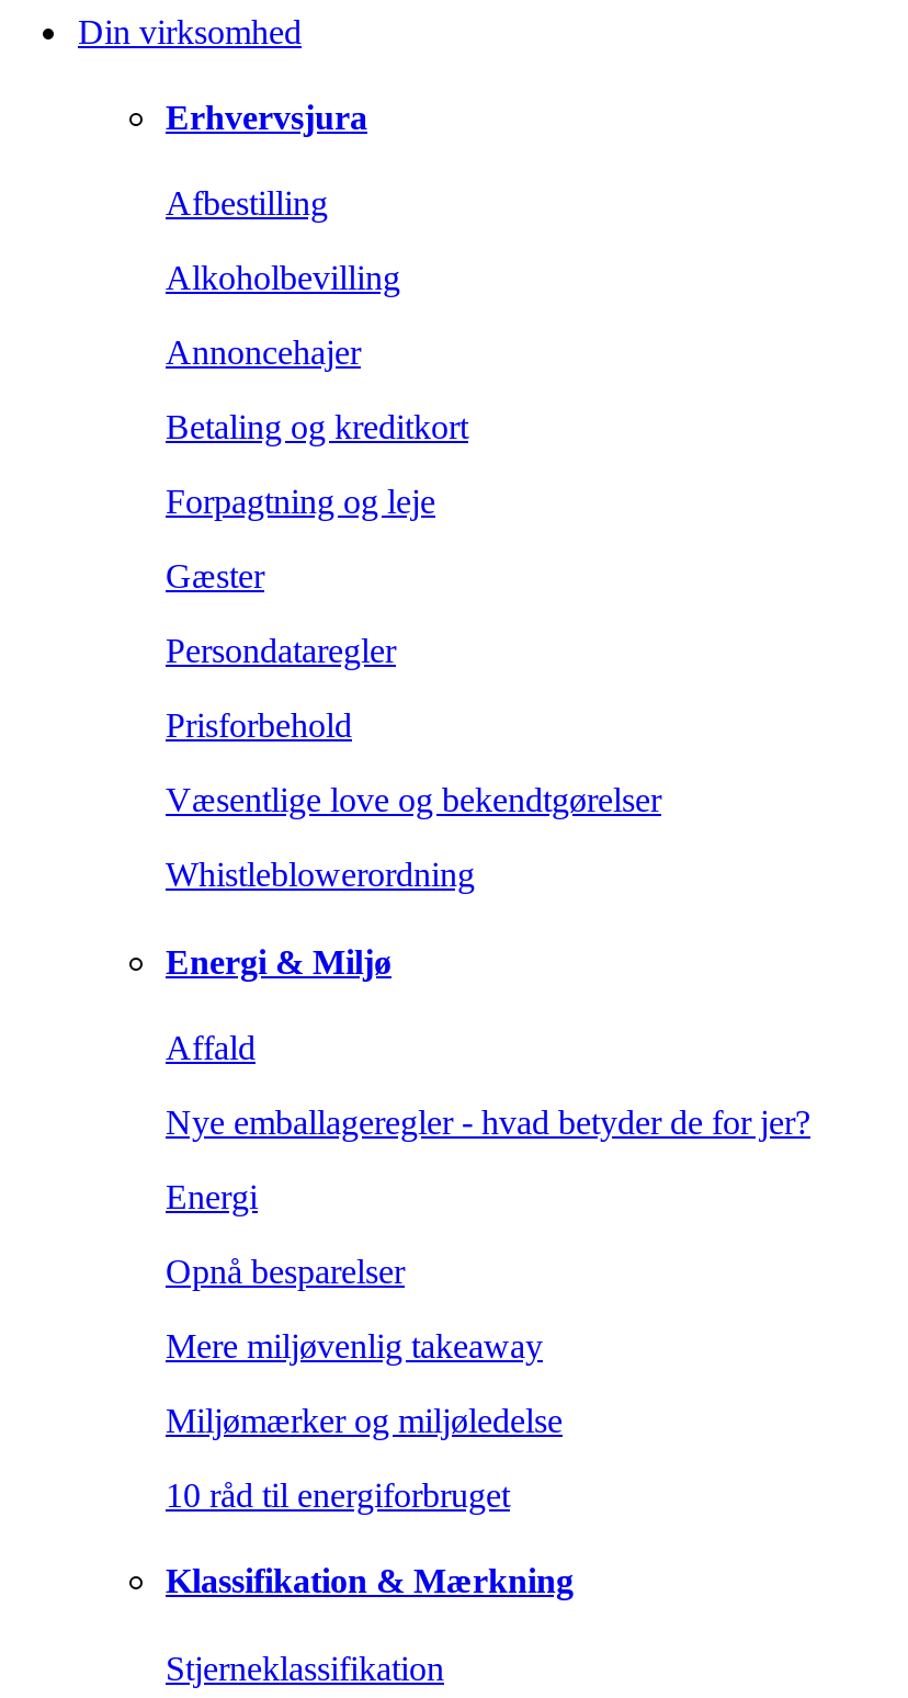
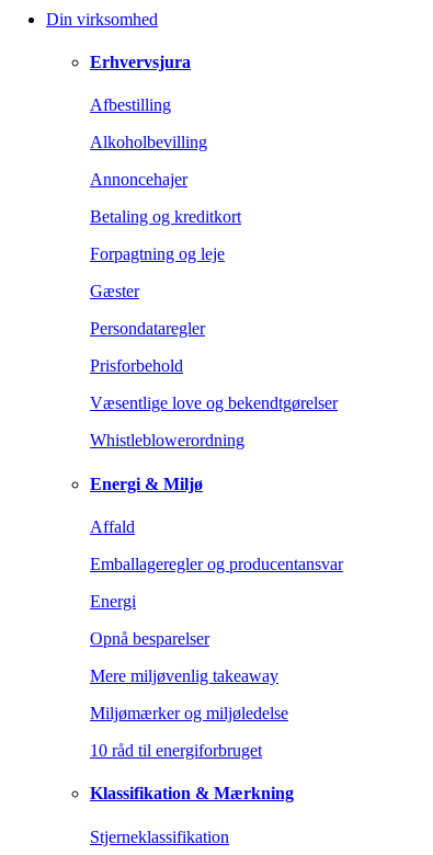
- Nye emballageregler - hvad betyder de for jer?
+ Emballageregler og producentansvar
